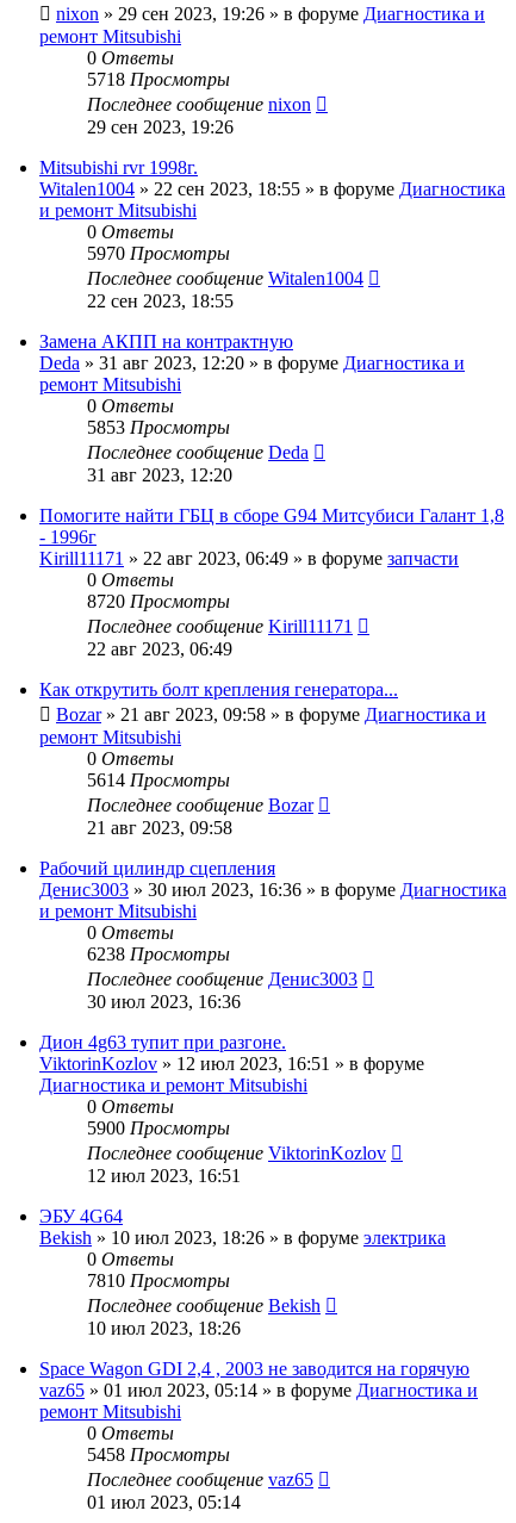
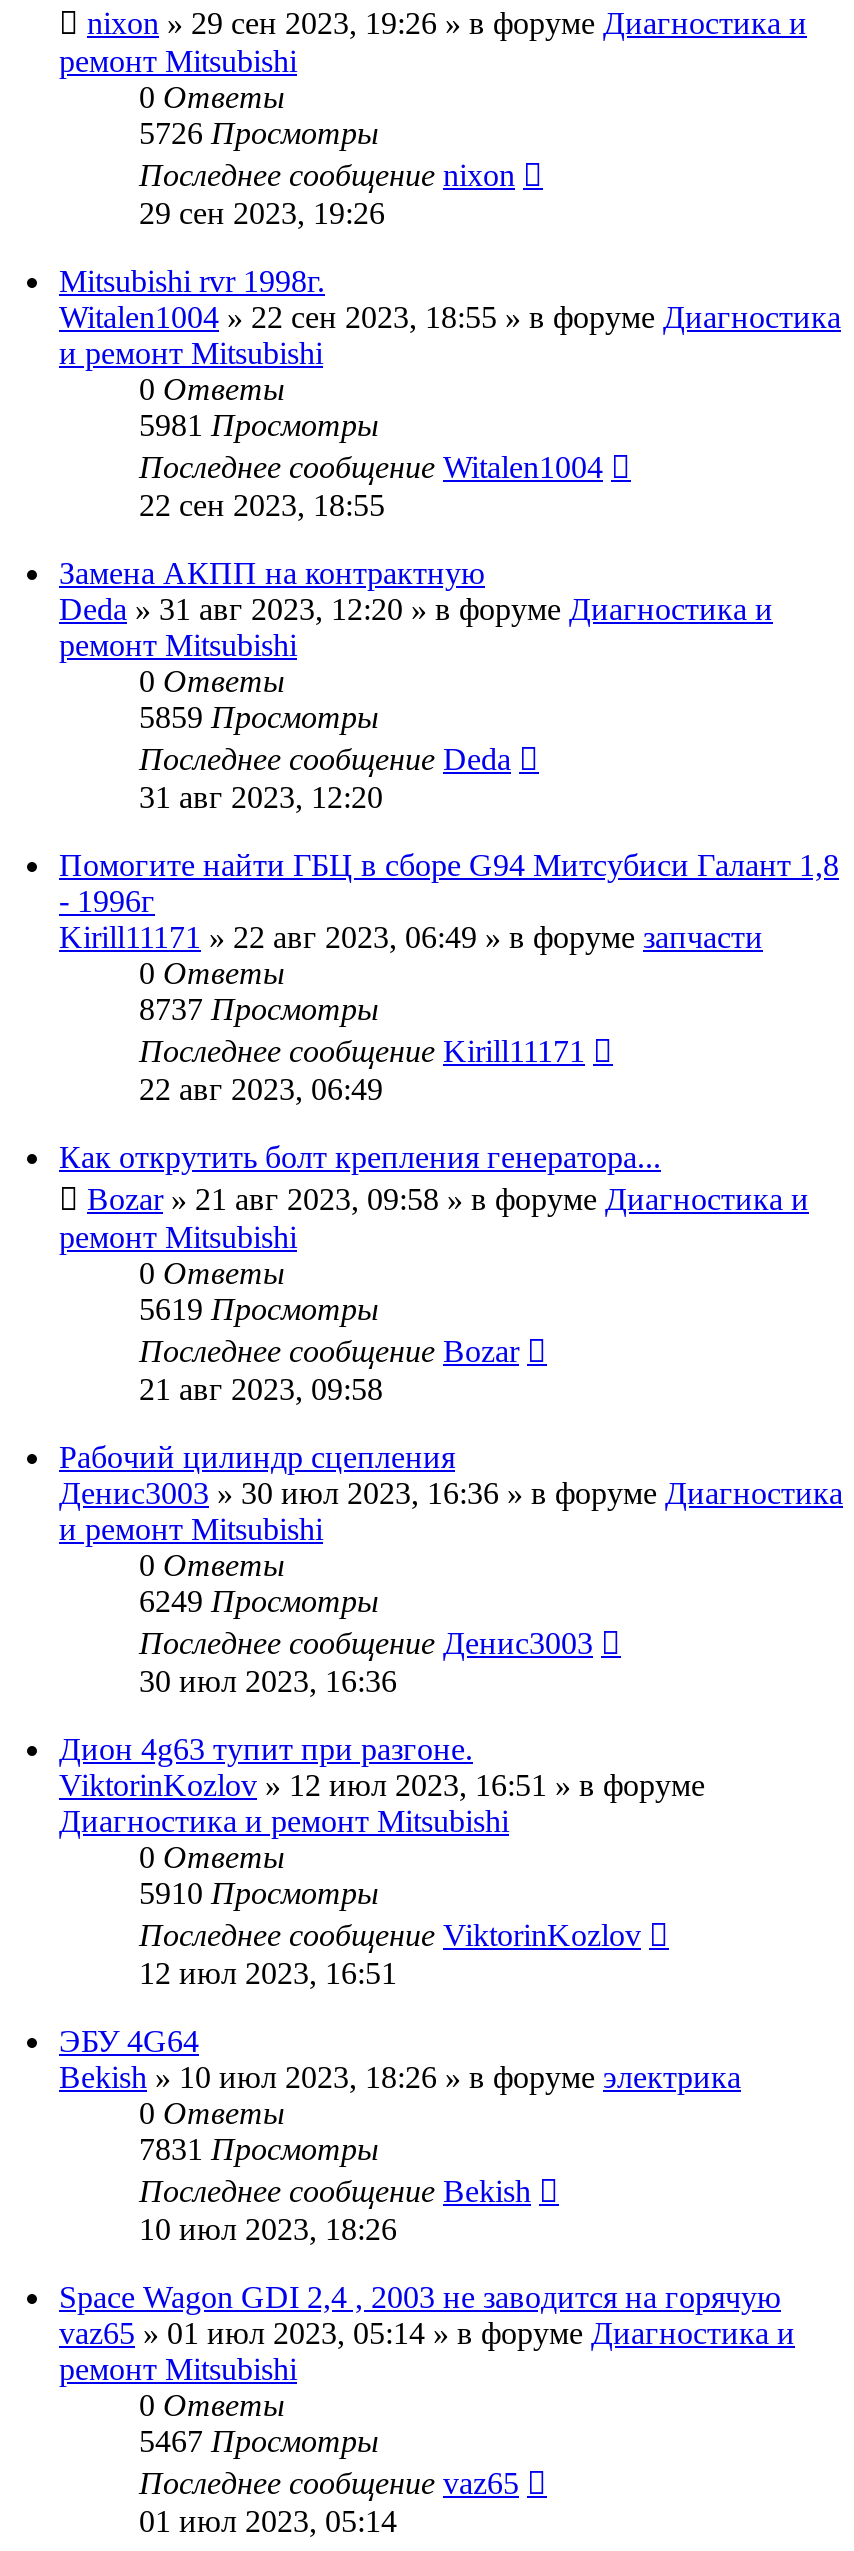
- 5718 Просмотры
+ 5726 Просмотры

- 5970 Просмотры
+ 5981 Просмотры

- 5853 Просмотры
+ 5859 Просмотры

- 8720 Просмотры
+ 8737 Просмотры

- 5614 Просмотры
+ 5619 Просмотры

- 6238 Просмотры
+ 6249 Просмотры

- 5900 Просмотры
+ 5910 Просмотры

- 7810 Просмотры
+ 7831 Просмотры

- 5458 Просмотры
+ 5467 Просмотры
